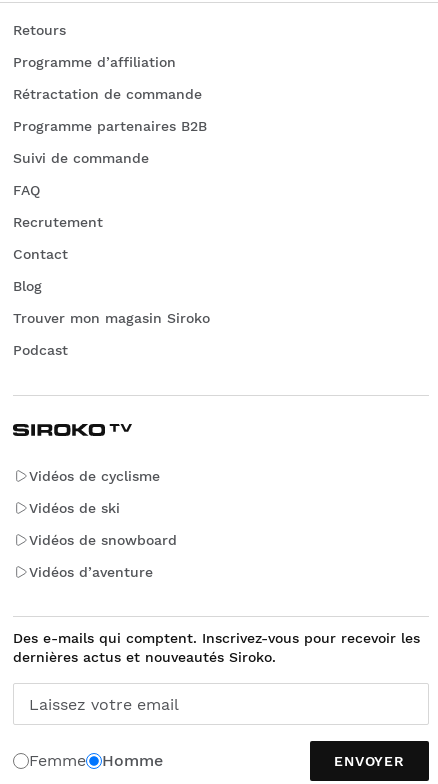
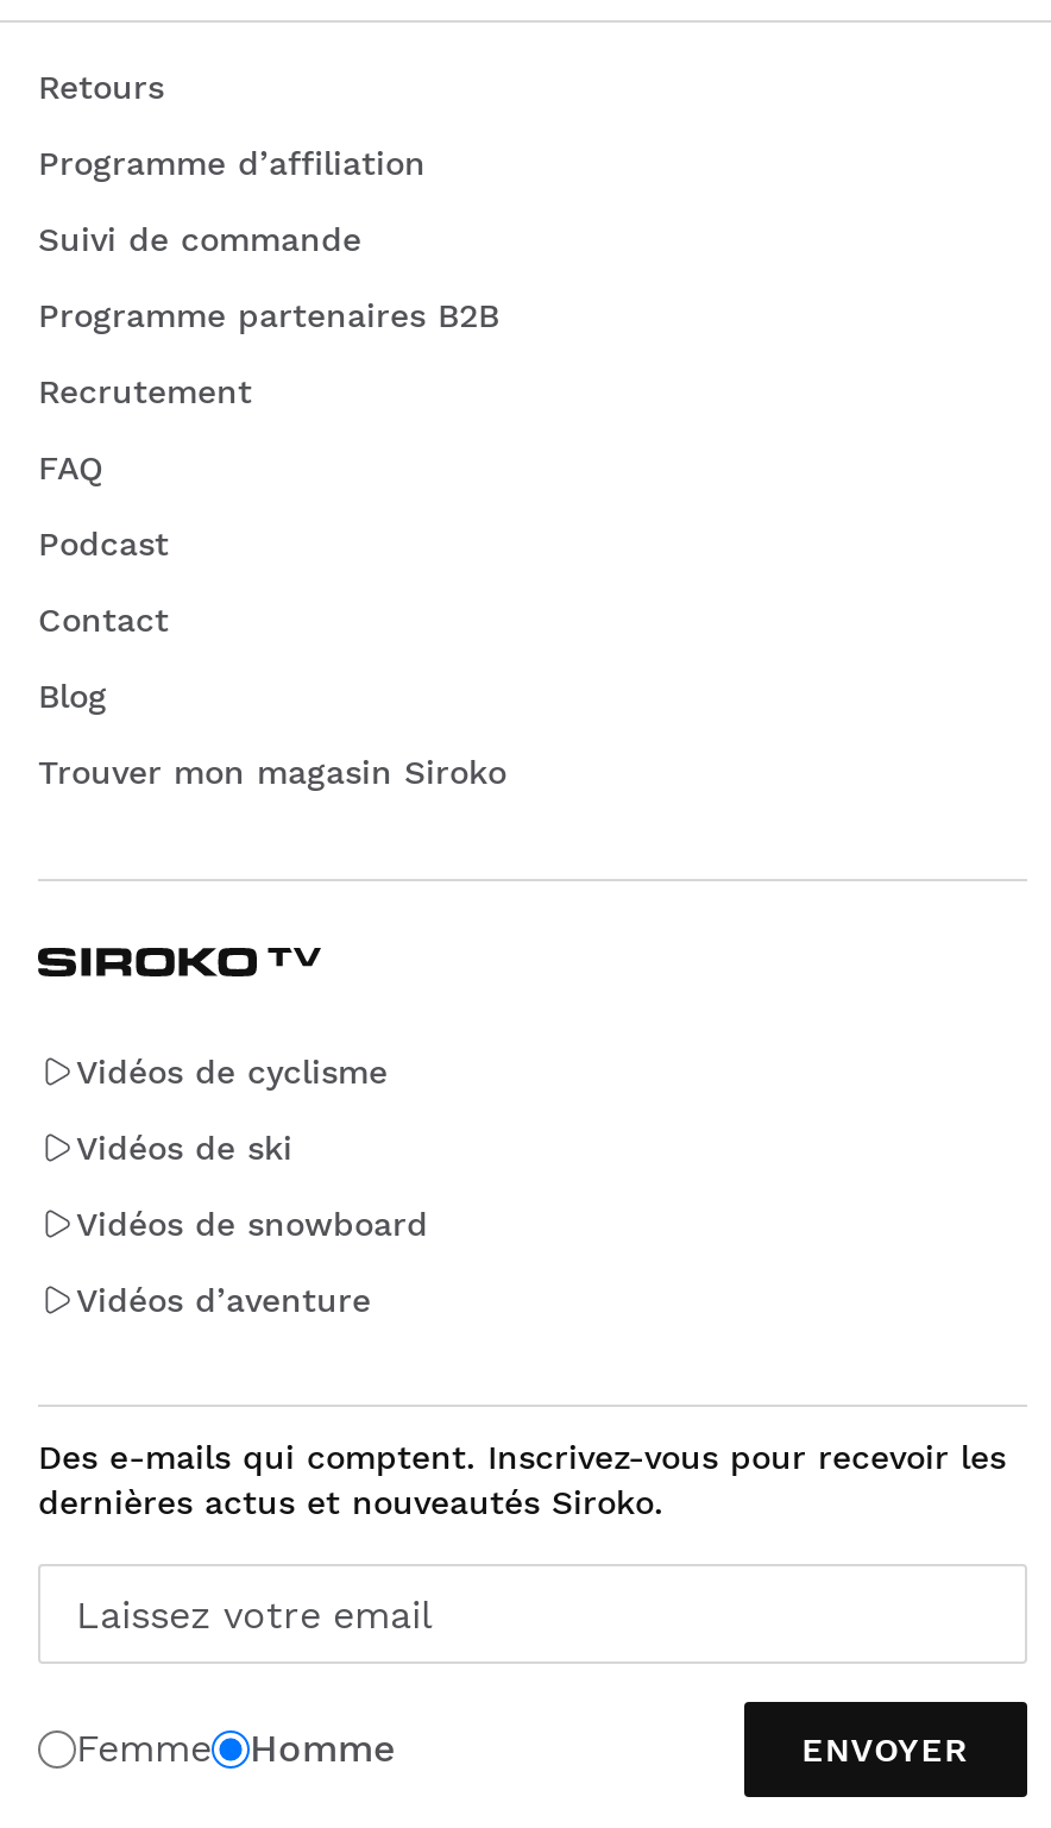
- Rétractation de commande

moved up: Suivi de commande

moved up: Recrutement

moved up: Podcast
